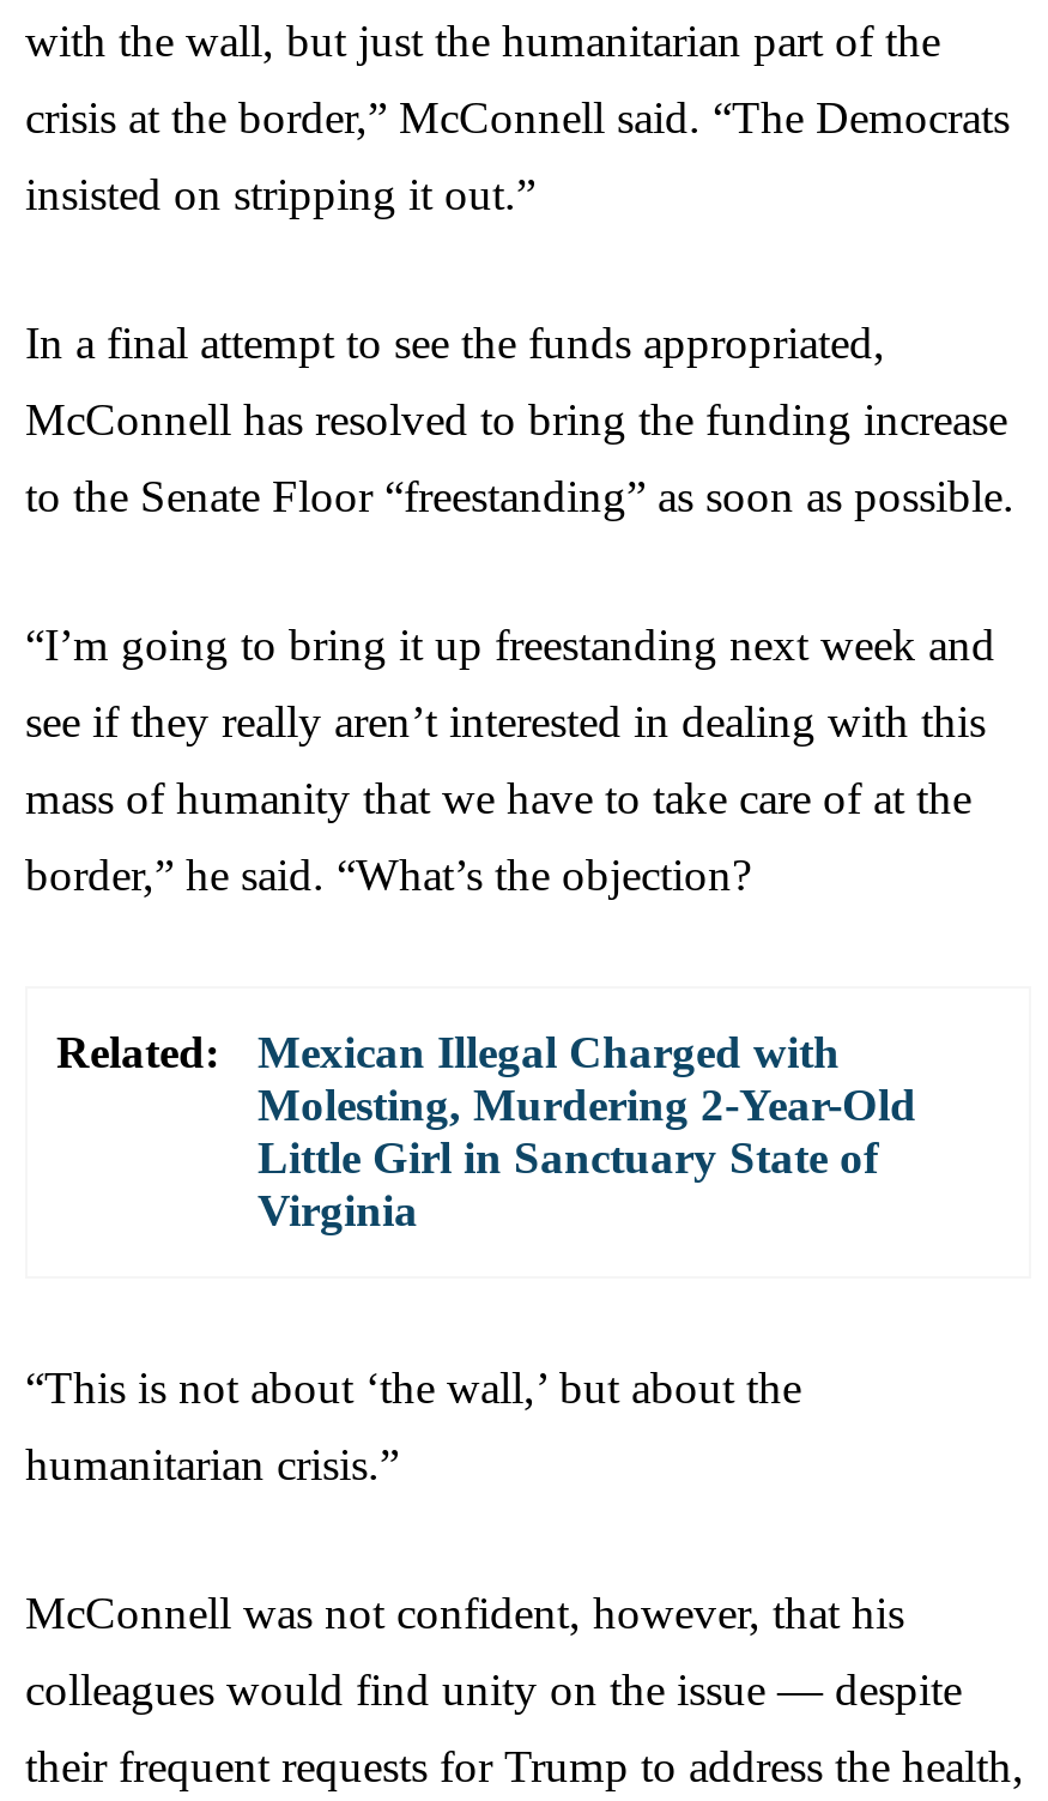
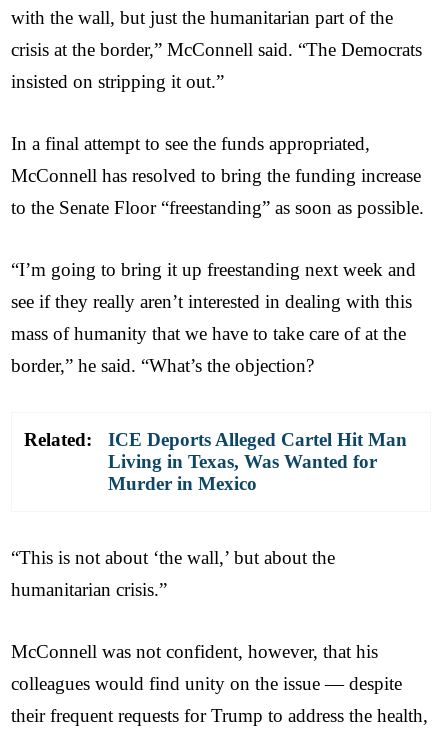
- Mexican Illegal Charged with
- Molesting, Murdering 2-Year-Old
- Little Girl in Sanctuary State of
- Virginia
+ ICE Deports Alleged Cartel Hit Man
+ Living in Texas, Was Wanted for
+ Murder in Mexico
